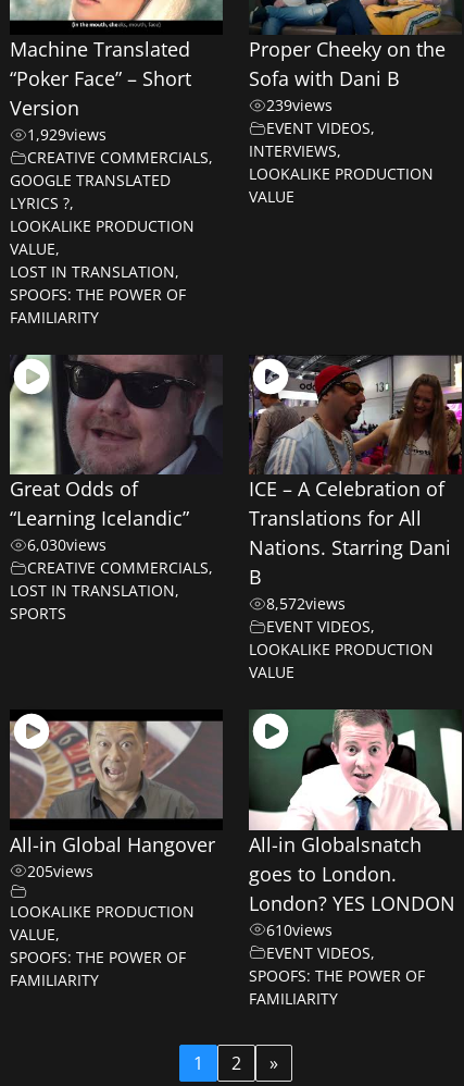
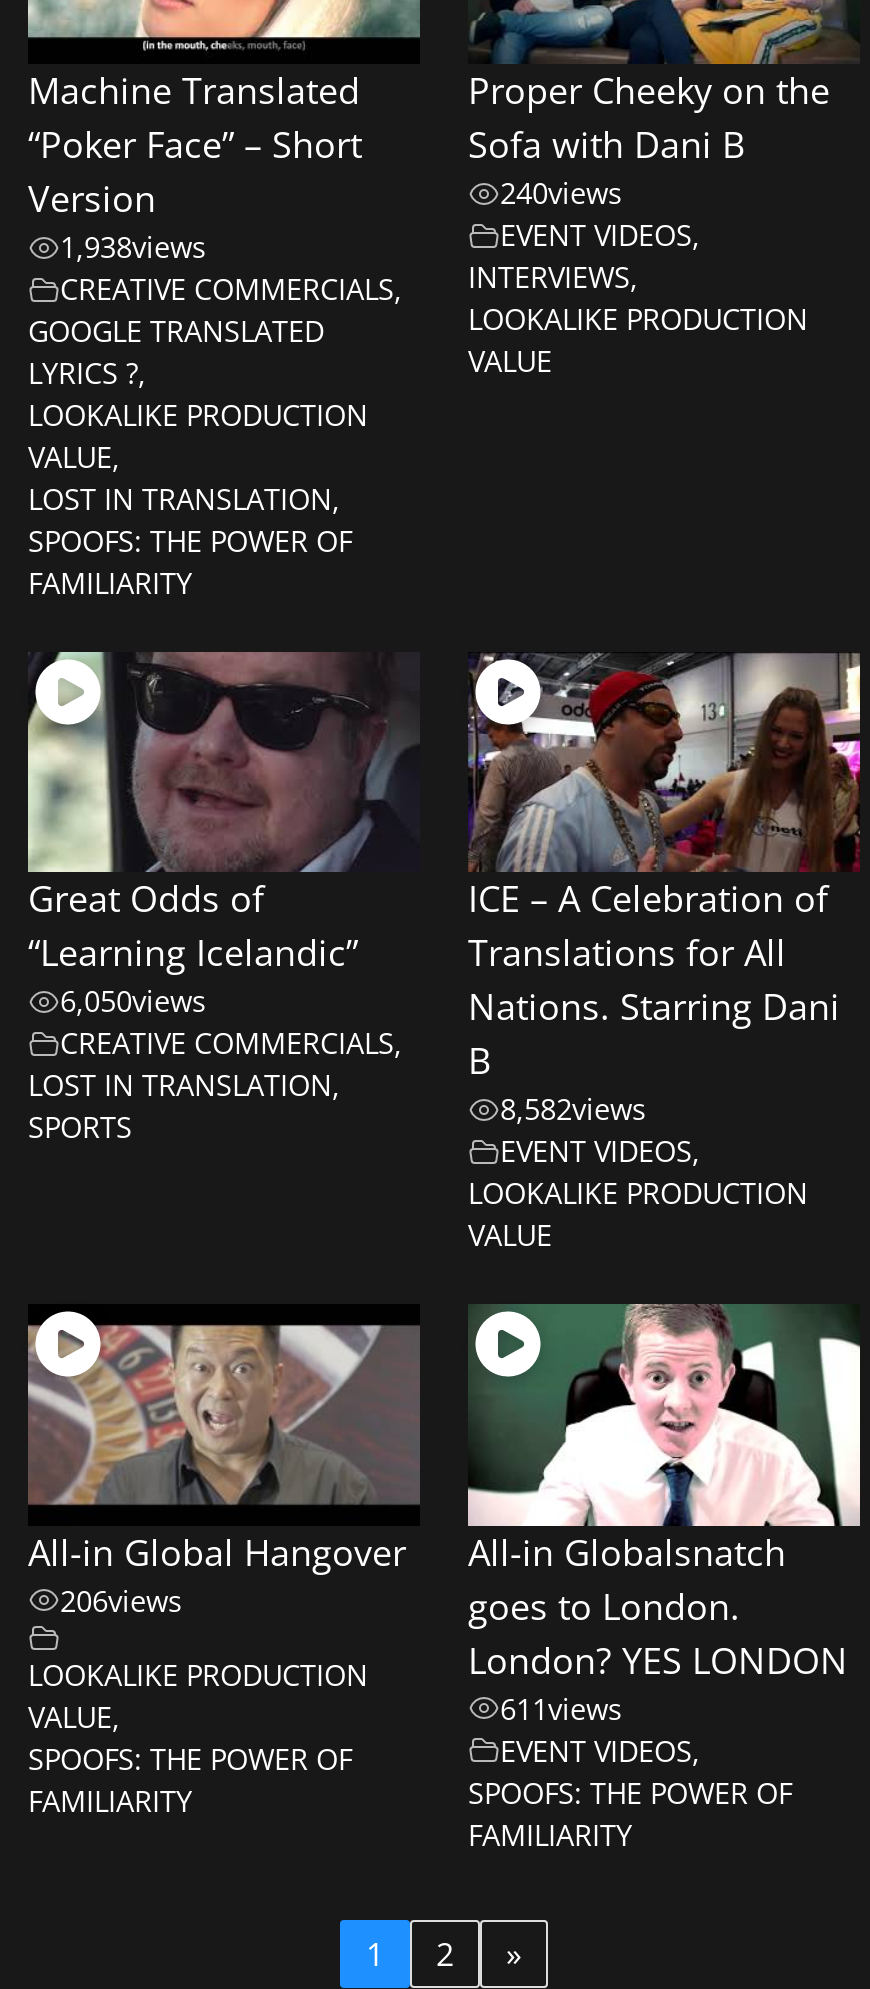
- 239views
+ 240views

- 1,929views
+ 1,938views

- 6,030views
+ 6,050views

- 8,572views
+ 8,582views

- 205views
+ 206views

- 610views
+ 611views
